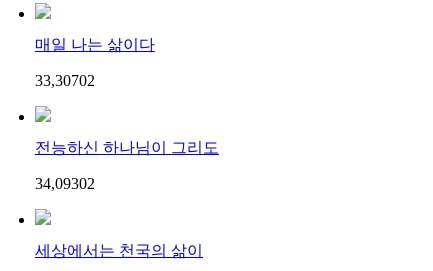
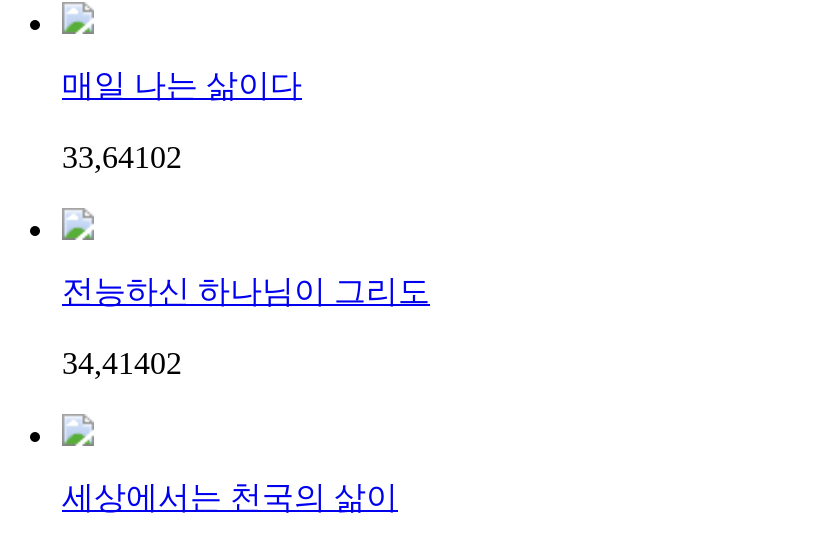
- 33,307 02
+ 33,641 02

- 34,09302
+ 34,41402
